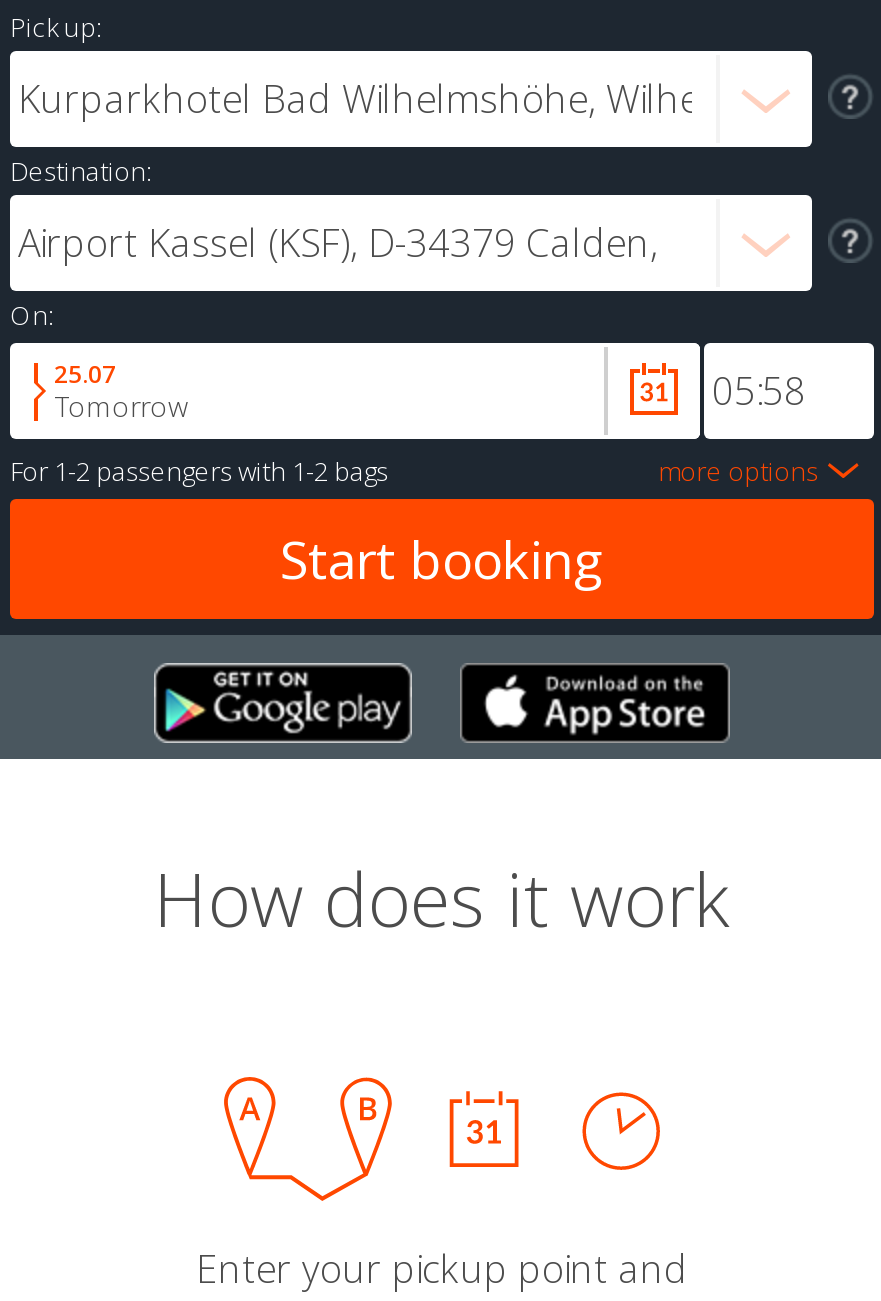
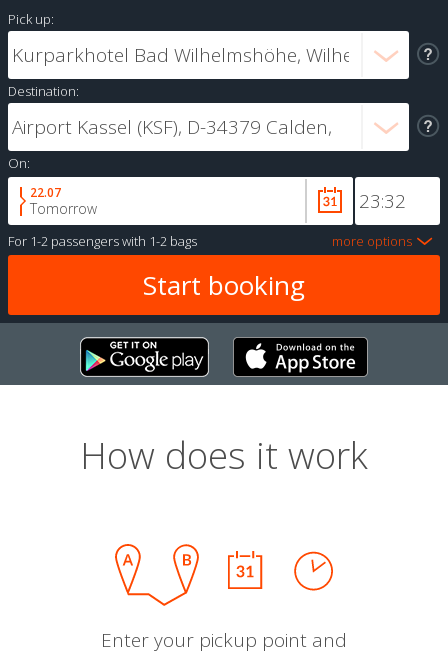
- 25.07
+ 22.07
